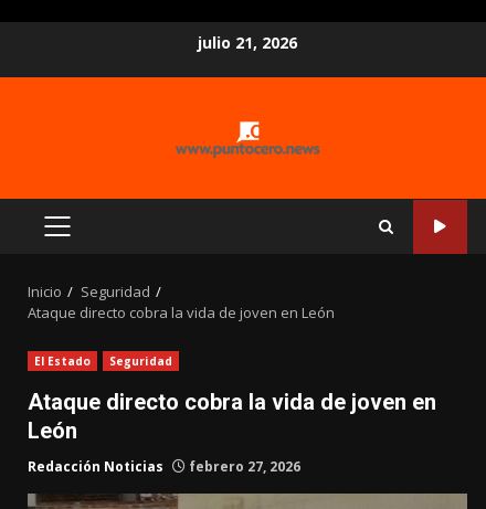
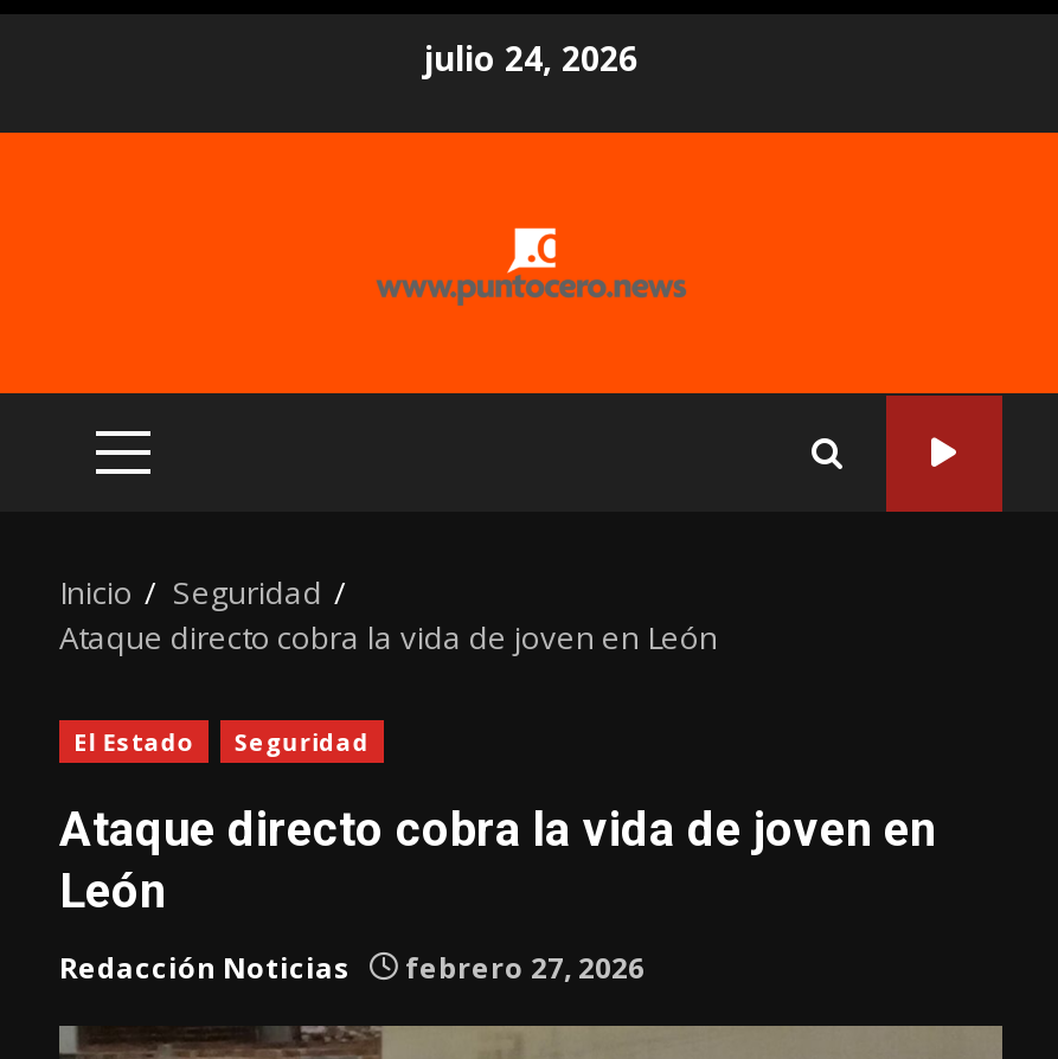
- julio 21, 2026
+ julio 24, 2026
